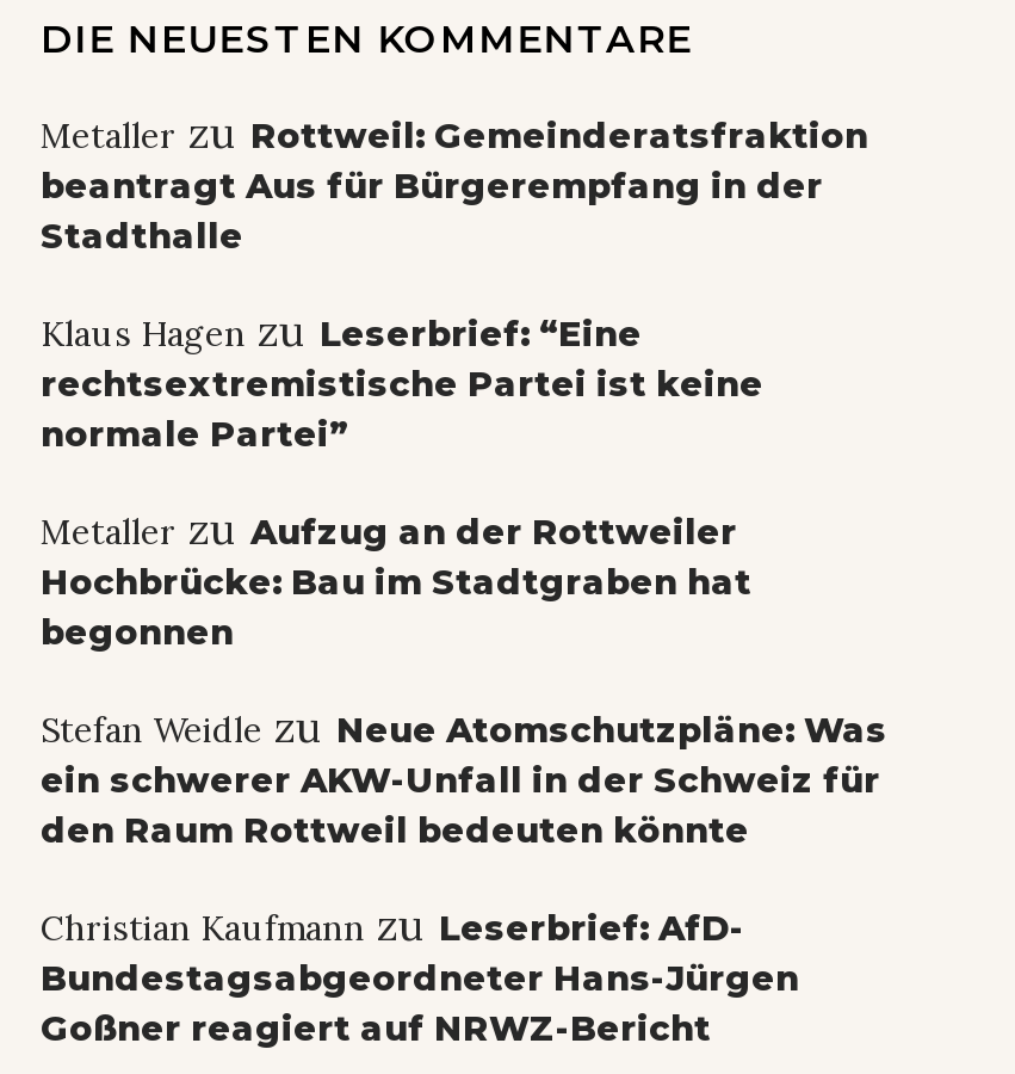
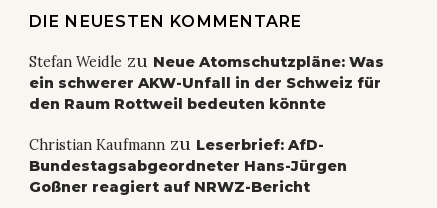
- Metaller zu Rottweil: Gemeinderatsfraktion
- beantragt Aus für Bürgerempfang in der
- Stadthalle
- Klaus Hagen zu Leserbrief: “Eine
- rechtsextremistische Partei ist keine
- normale Partei”
- Metaller zu Aufzug an der Rottweiler
- Hochbrücke: Bau im Stadtgraben hat
- begonnen
